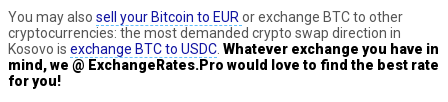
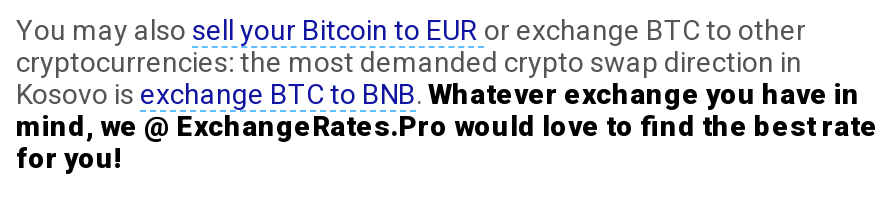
- Kosovo is exchange BTC to USDC. Whatever exchange you have in
+ Kosovo is exchange BTC to BNB. Whatever exchange you have in
